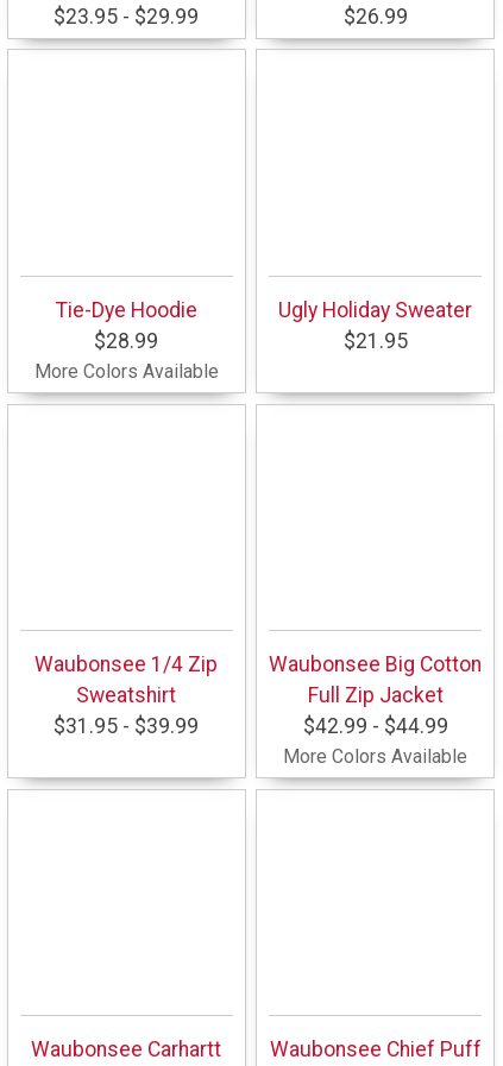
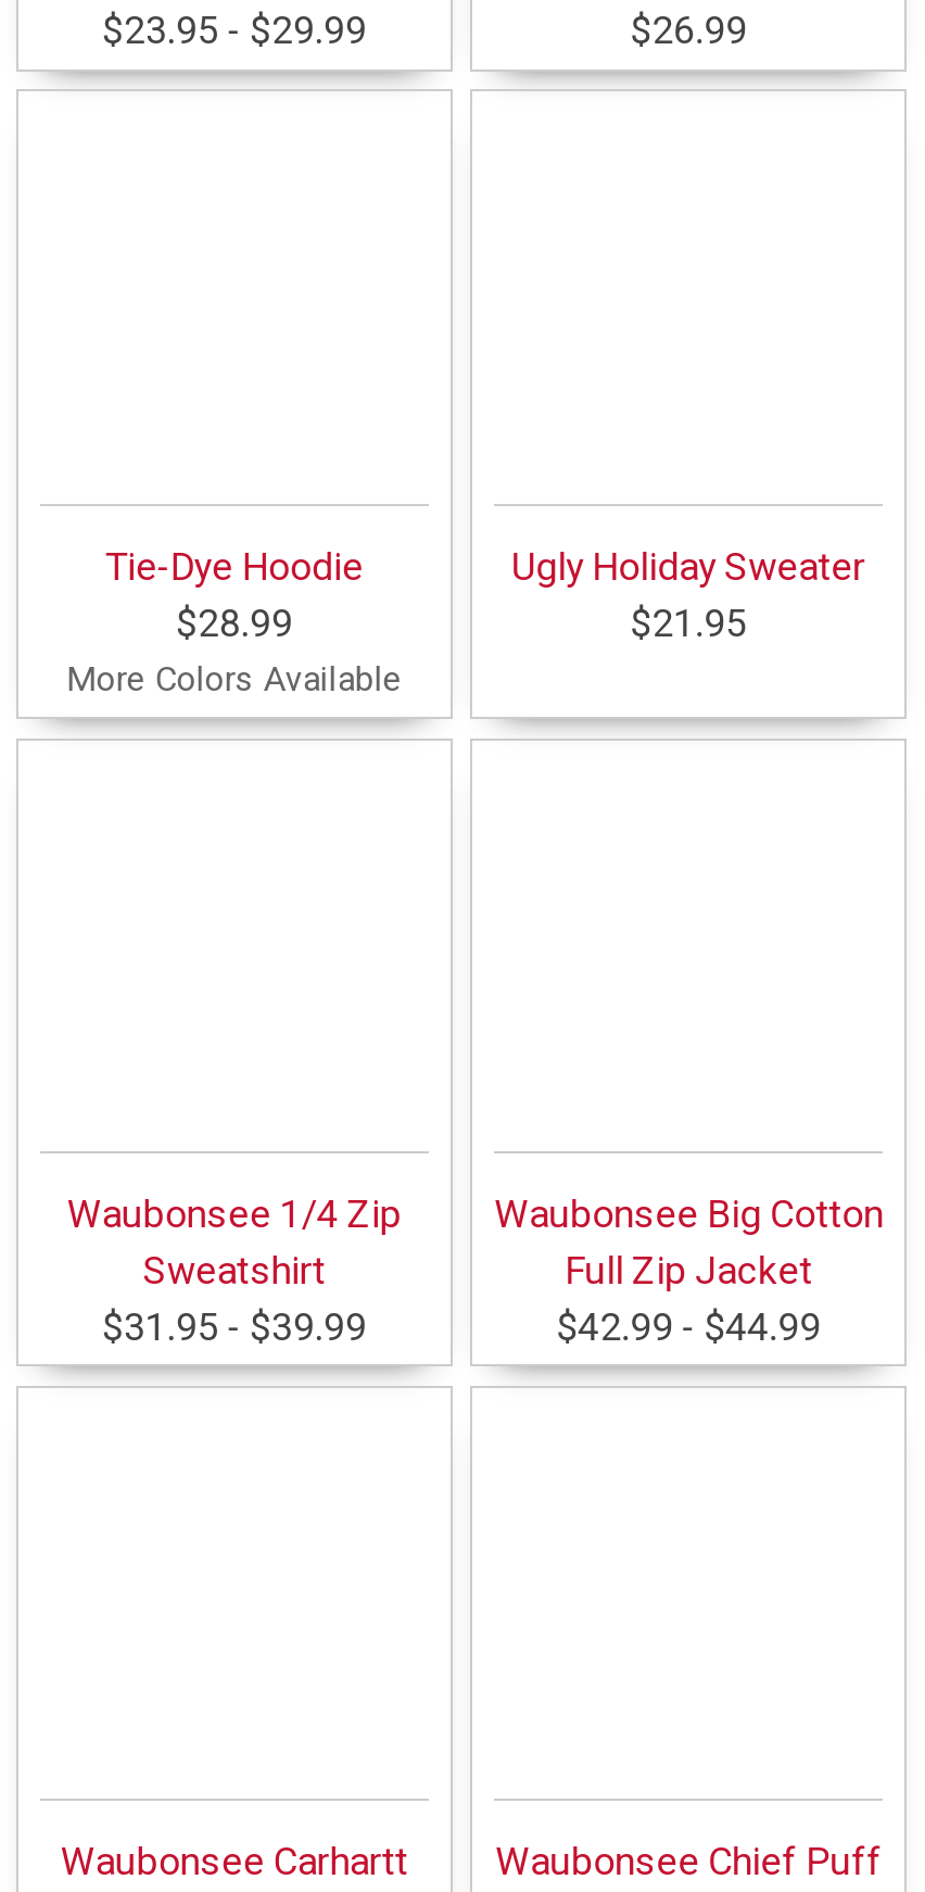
- More Colors Available
